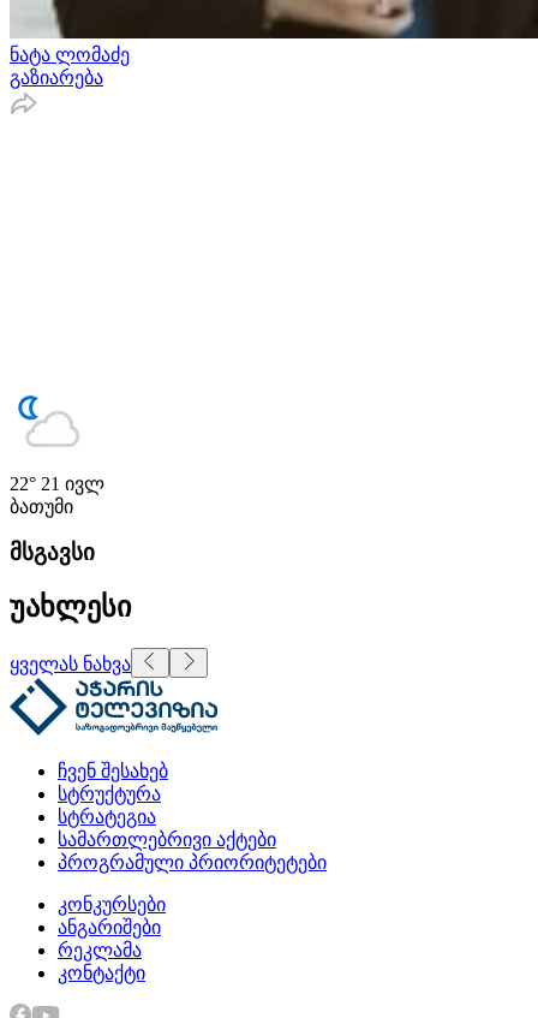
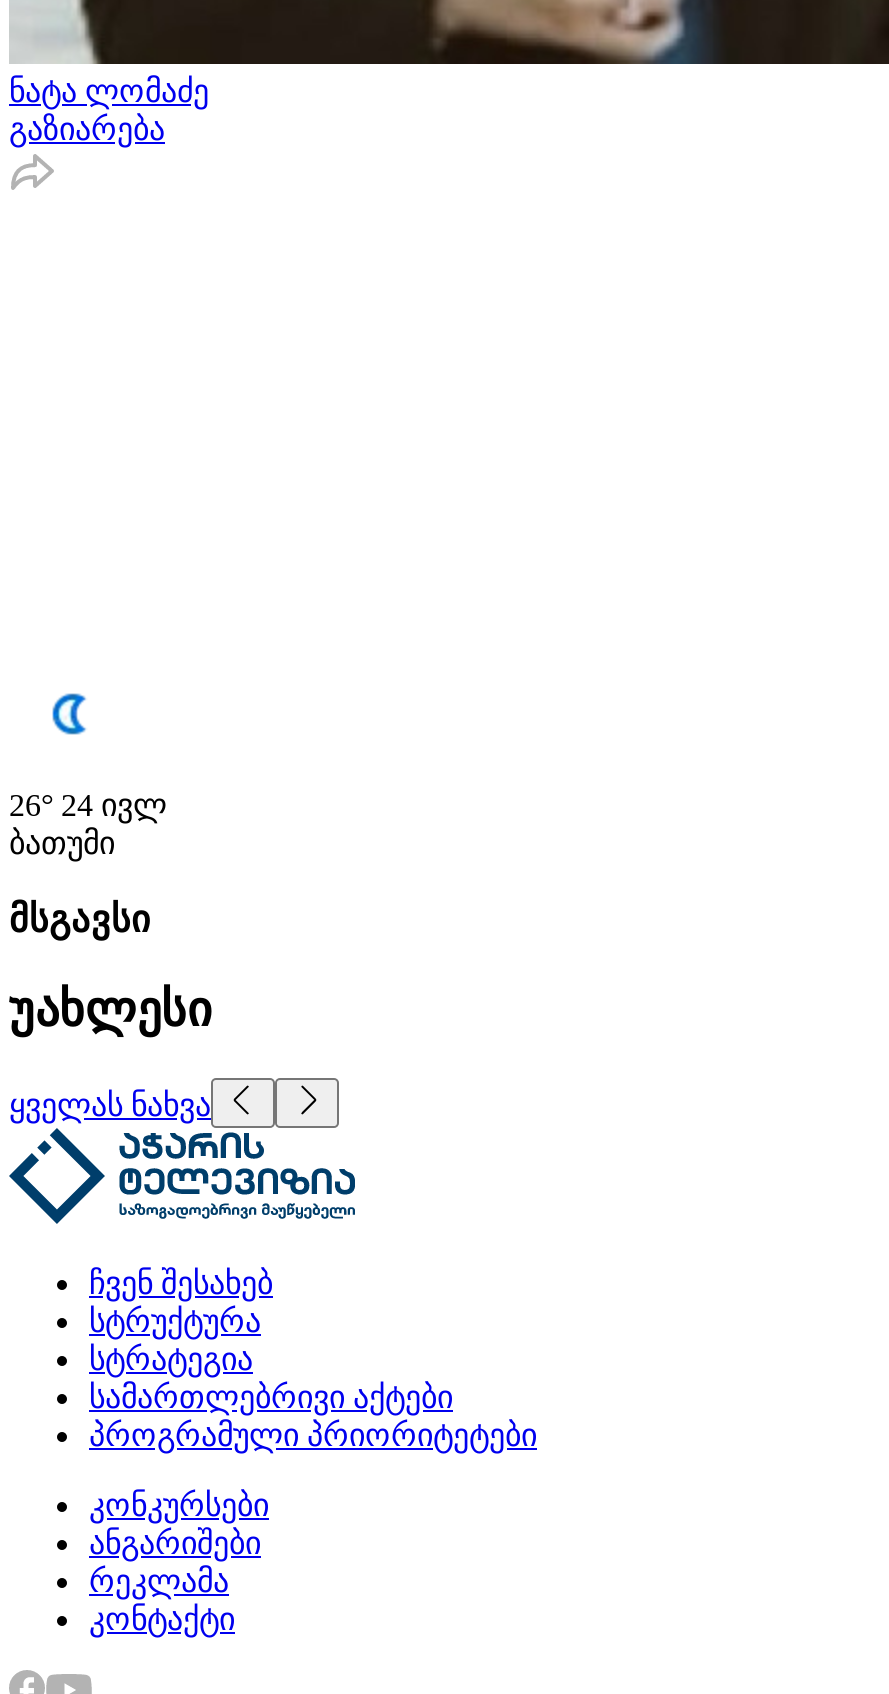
- [image]
- 22° 21 ივლ
+ [image]
+ 26° 24 ივლ
